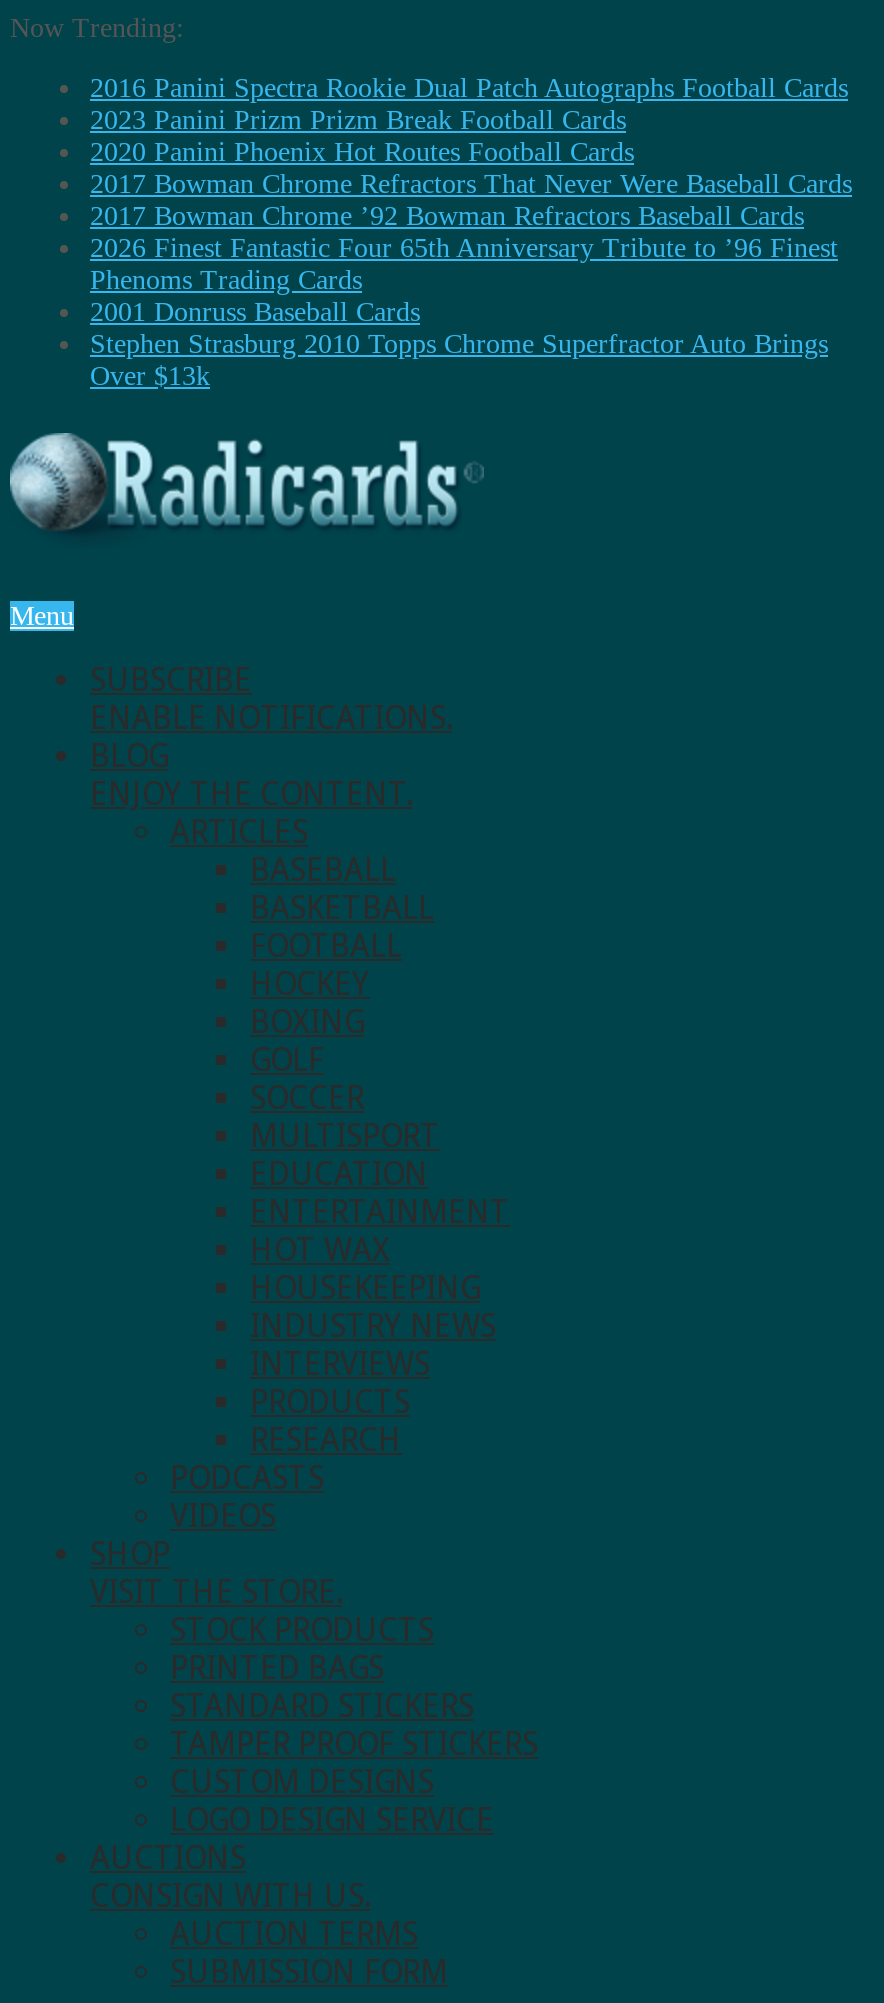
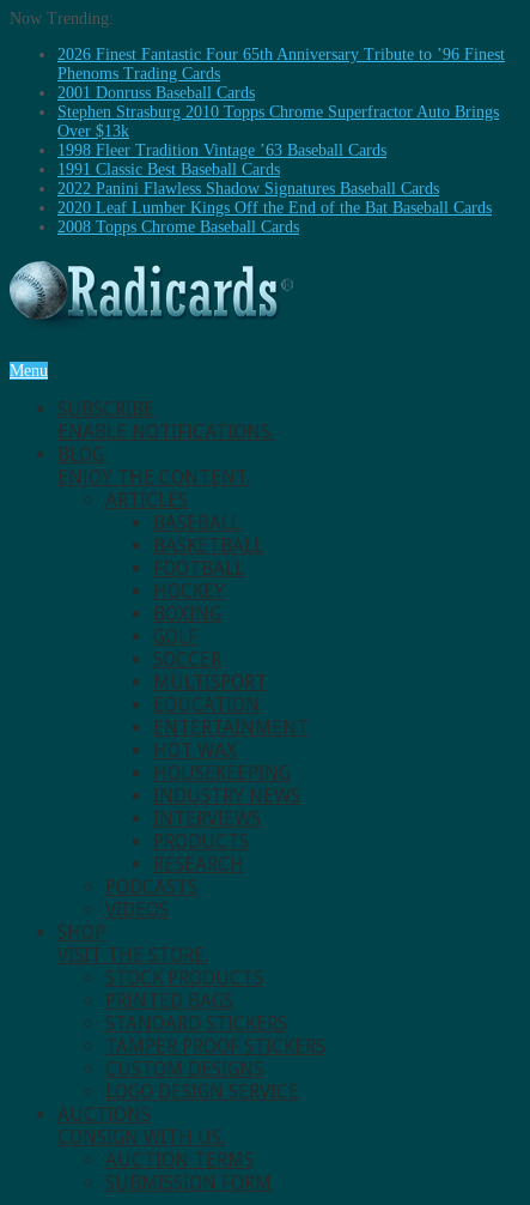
- 2016 Panini Spectra Rookie Dual Patch Autographs Football Cards
- 2023 Panini Prizm Prizm Break Football Cards
- 2020 Panini Phoenix Hot Routes Football Cards
- 2017 Bowman Chrome Refractors That Never Were Baseball Cards
- 2017 Bowman Chrome ’92 Bowman Refractors Baseball Cards

moved up: 2026 Finest Fantastic Four 65th Anniversary Tribute to ’96 Finest | Phenoms Trading Cards | 2001 Donruss Baseball Cards | Stephen Strasburg 2010 Topps Chrome Superfractor Auto Brings | Over $13k

+ 1998 Fleer Tradition Vintage ’63 Baseball Cards
+ 1991 Classic Best Baseball Cards
+ 2022 Panini Flawless Shadow Signatures Baseball Cards
+ 2020 Leaf Lumber Kings Off the End of the Bat Baseball Cards
+ 2008 Topps Chrome Baseball Cards
